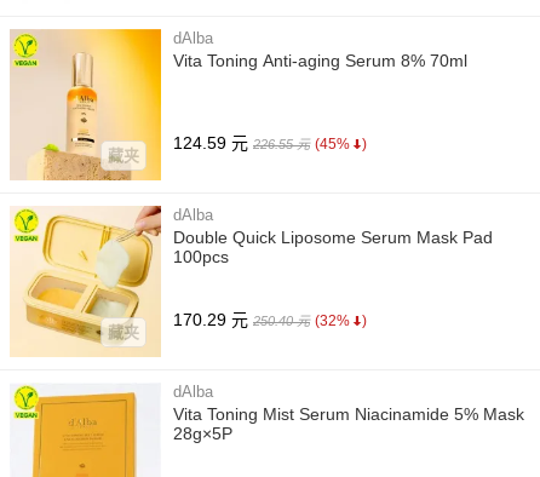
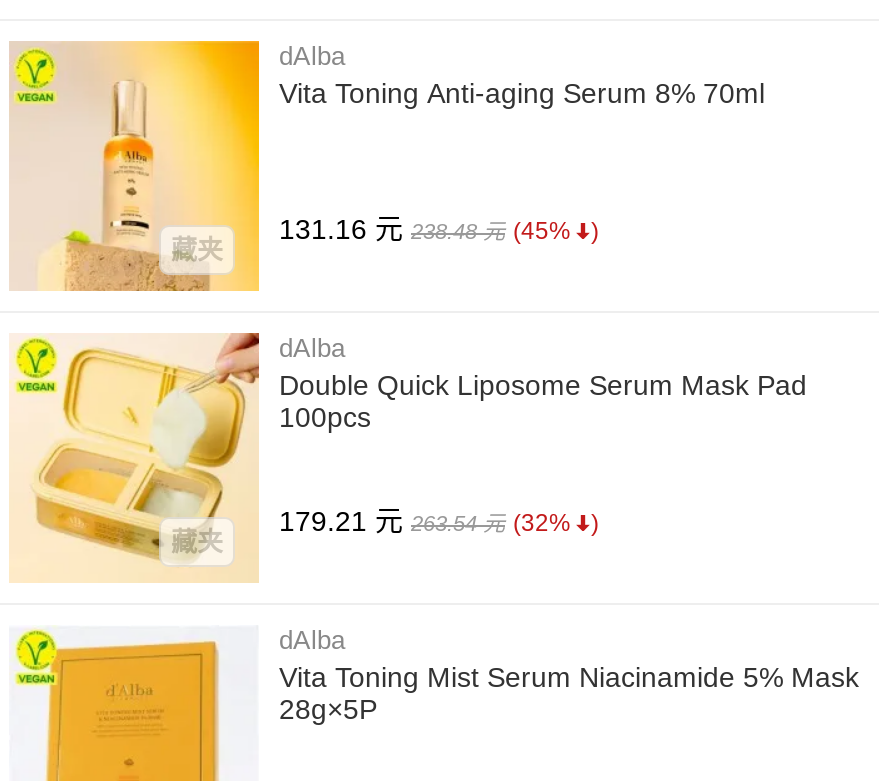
- 124.59 元 226.55 元 (45%
+ 131.16 元 238.48 元 (45%

- 170.29 元 250.40 元 (32%
+ 179.21 元 263.54 元 (32%
